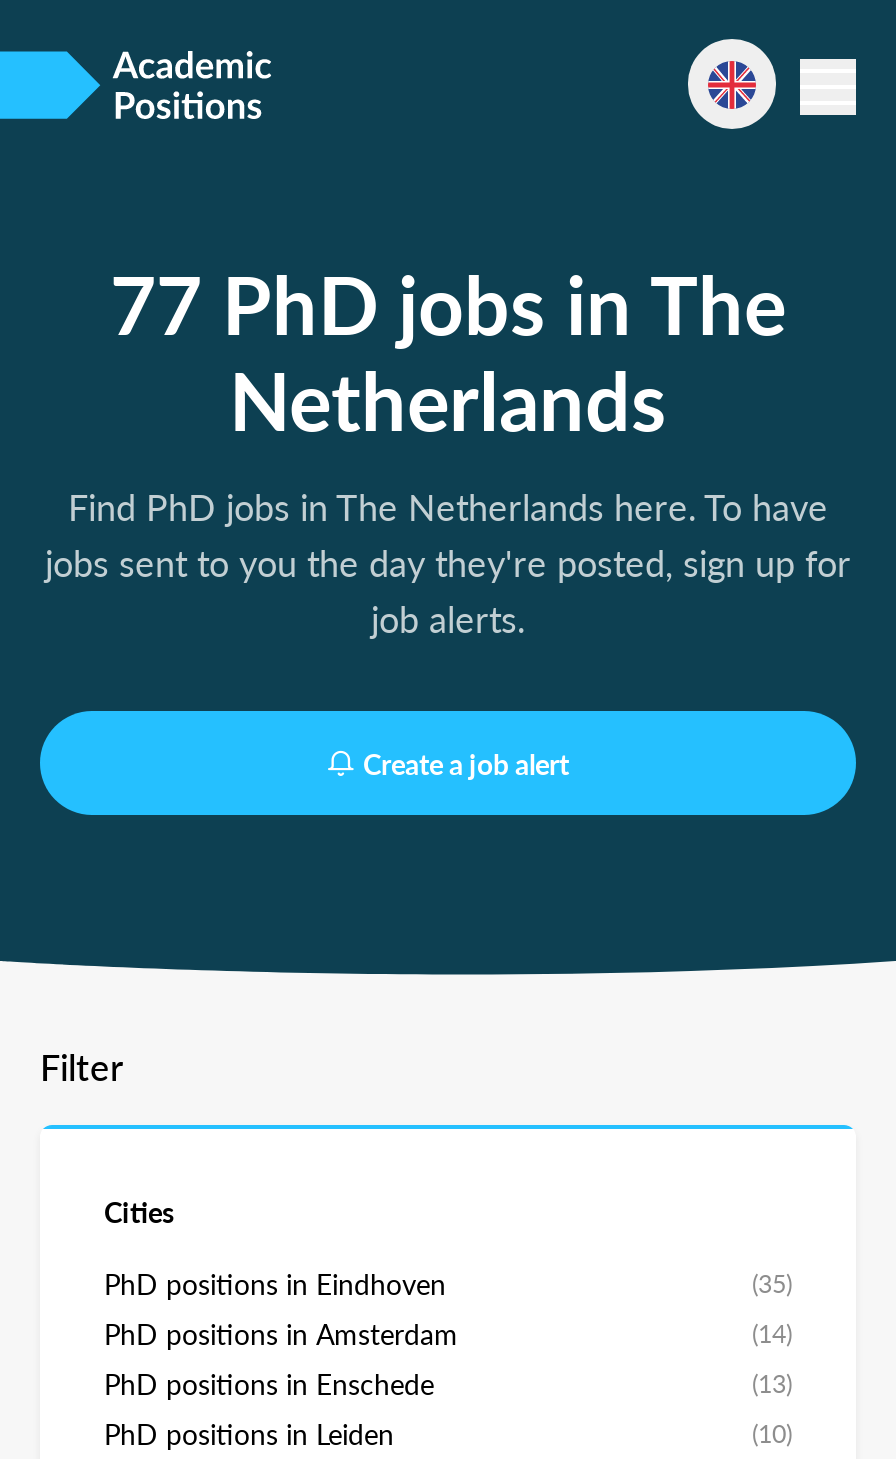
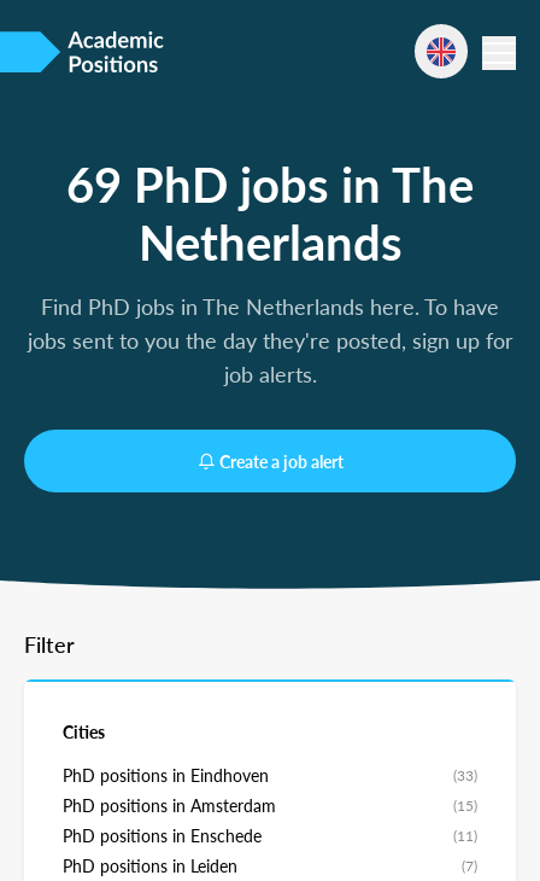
- 77 PhD jobs in The
+ 69 PhD jobs in The

- (35)
+ (33)

- (14)
+ (15)

- (13)
+ (11)

- (10)
+ (7)
